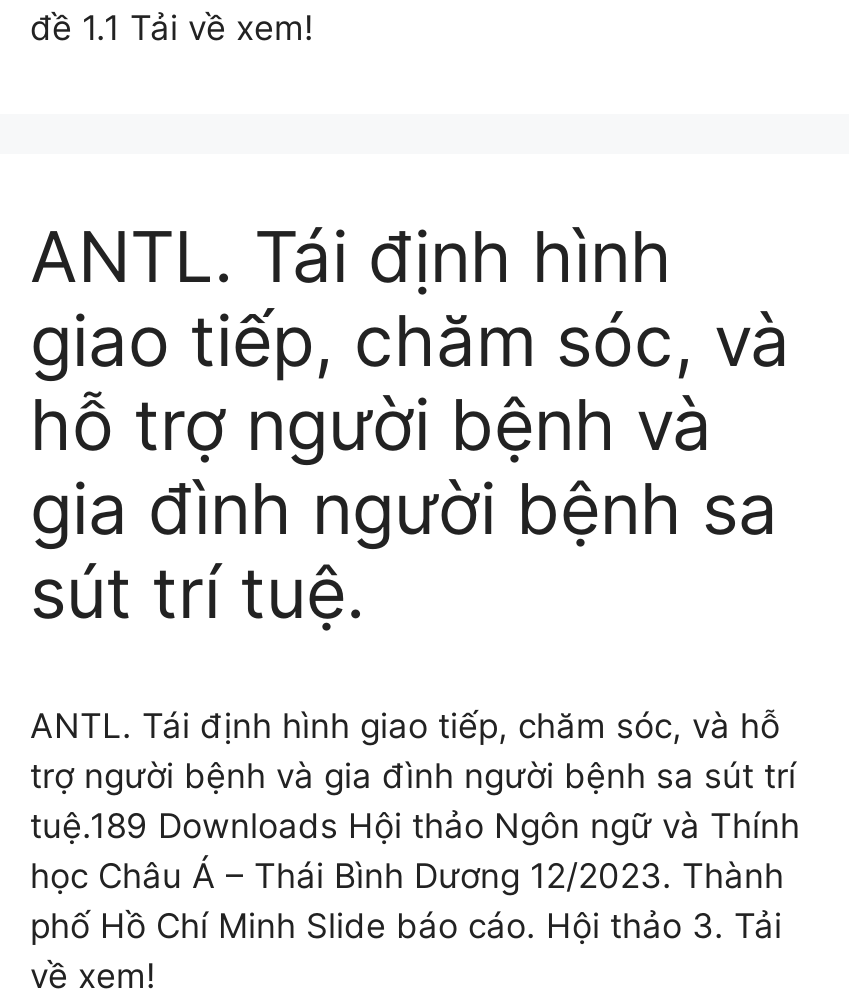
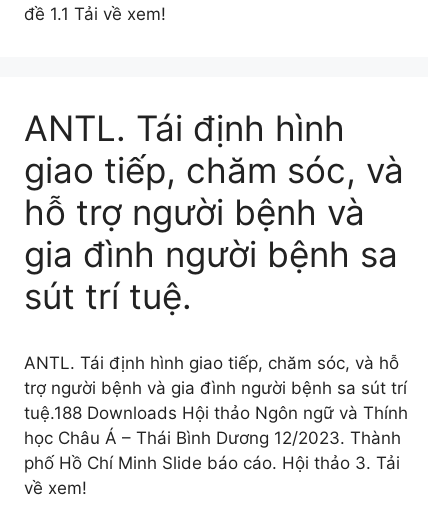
- tuệ.189 Downloads Hội thảo Ngôn ngữ và Thính
+ tuệ.188 Downloads Hội thảo Ngôn ngữ và Thính
